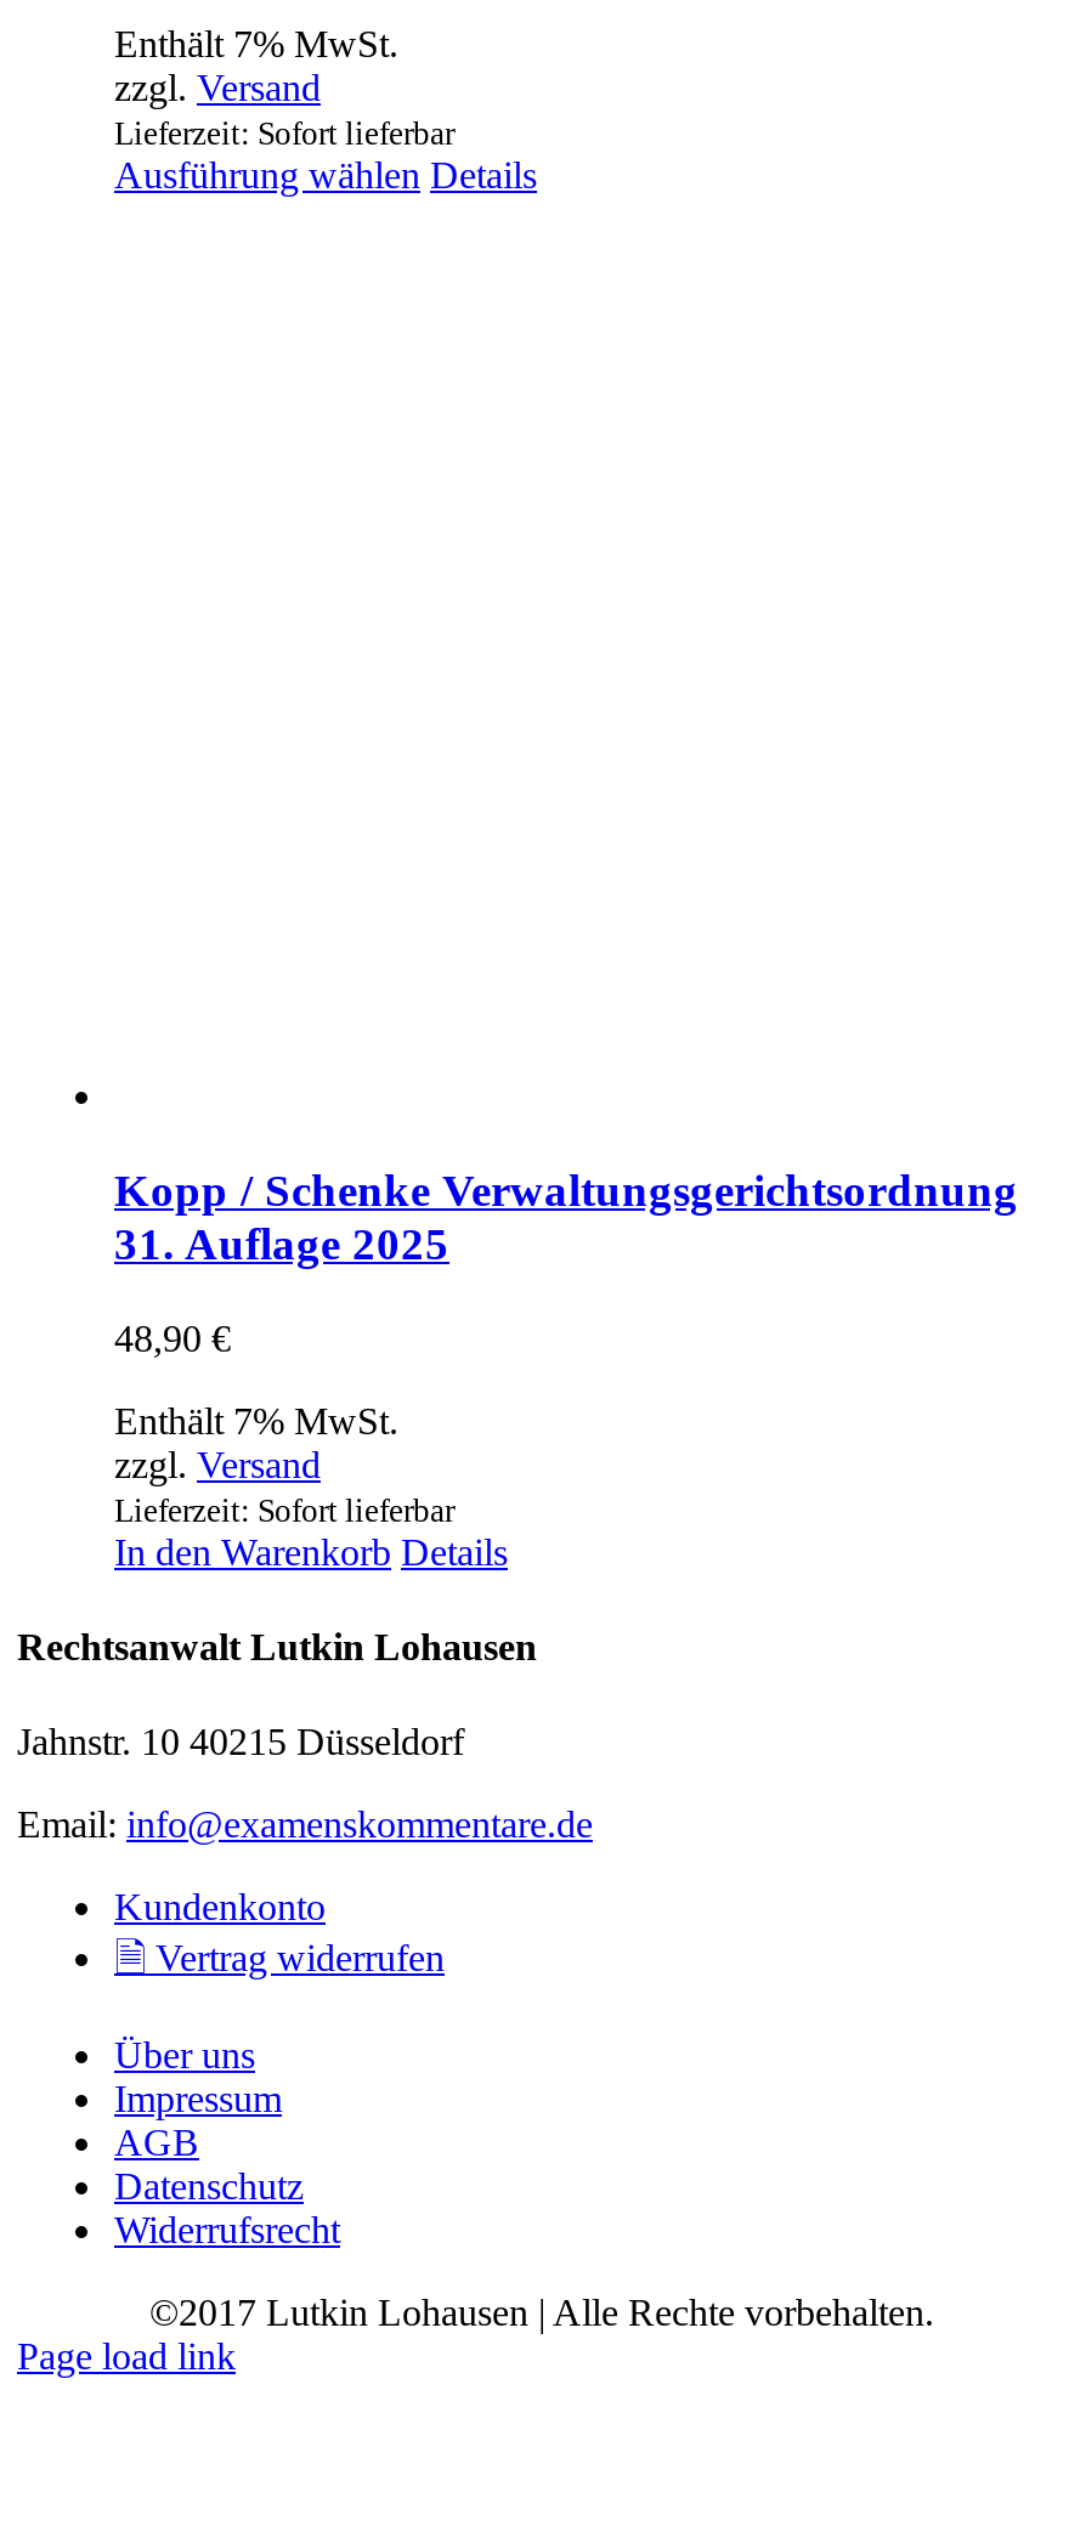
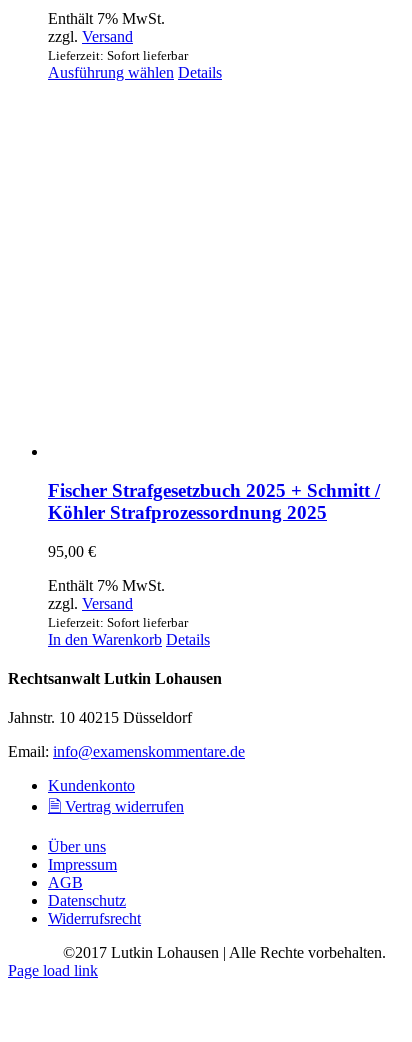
- Kopp / Schenke Verwaltungsgerichtsordnung
- 31. Auflage 2025
+ Fischer Strafgesetzbuch 2025 + Schmitt /
+ Köhler Strafprozessordnung 2025

- 48,90 €
+ 95,00 €
